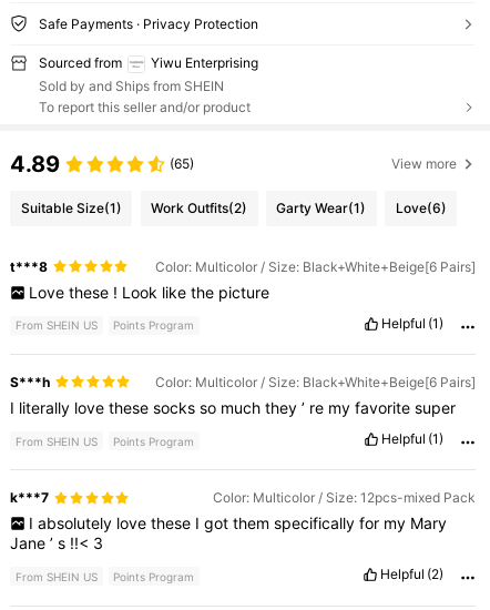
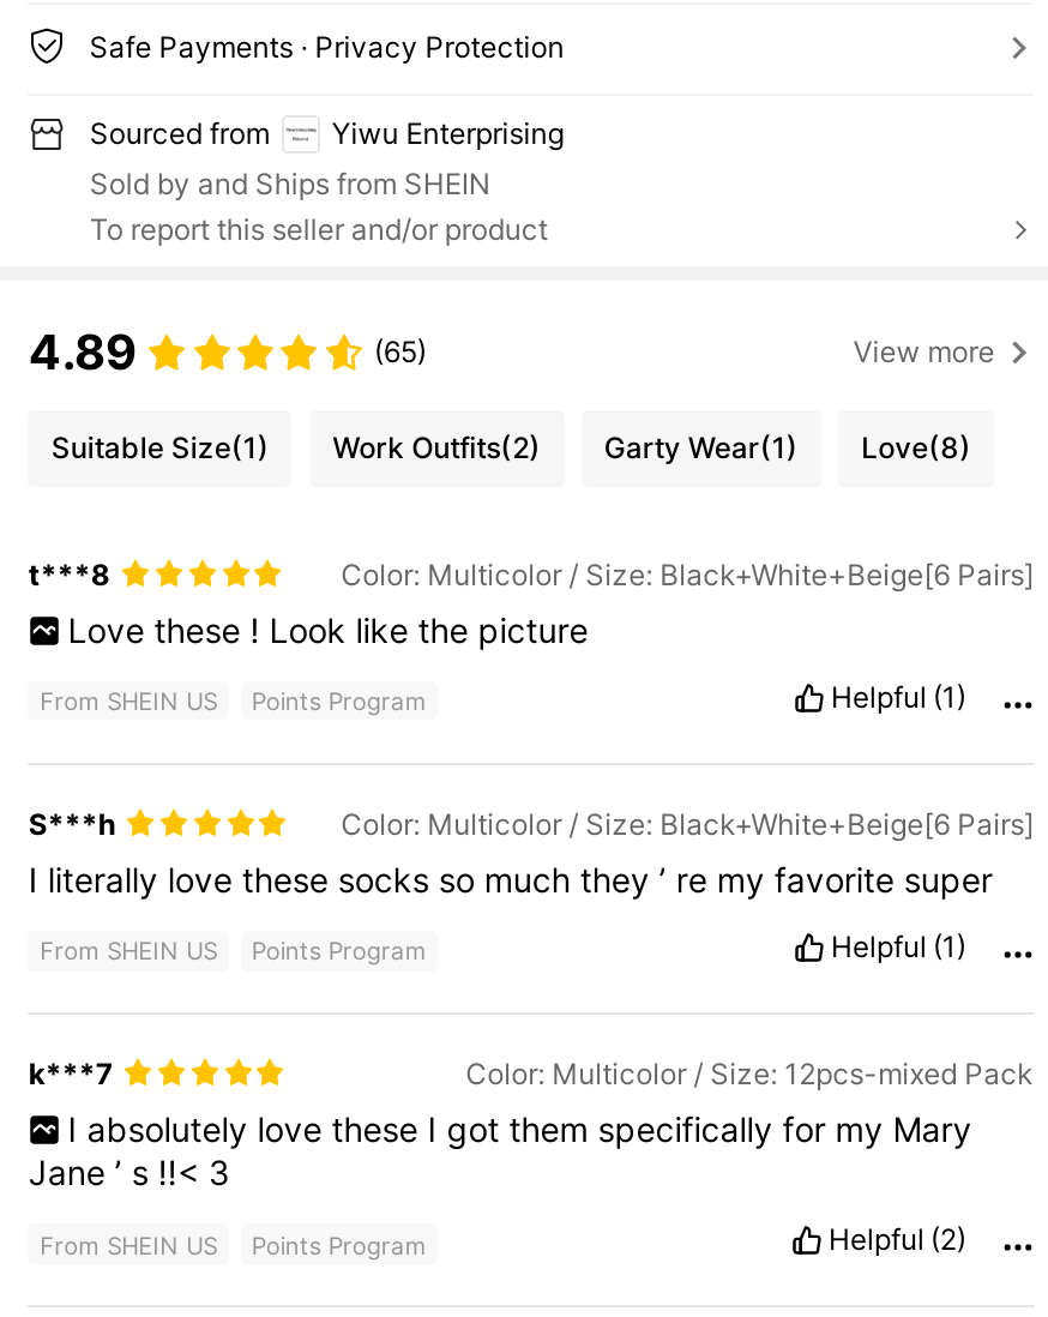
- Suitable Size(1) Work Outfits(2) Garty Wear(1) Love(6)
+ Suitable Size(1) Work Outfits(2) Garty Wear(1) Love(8)
